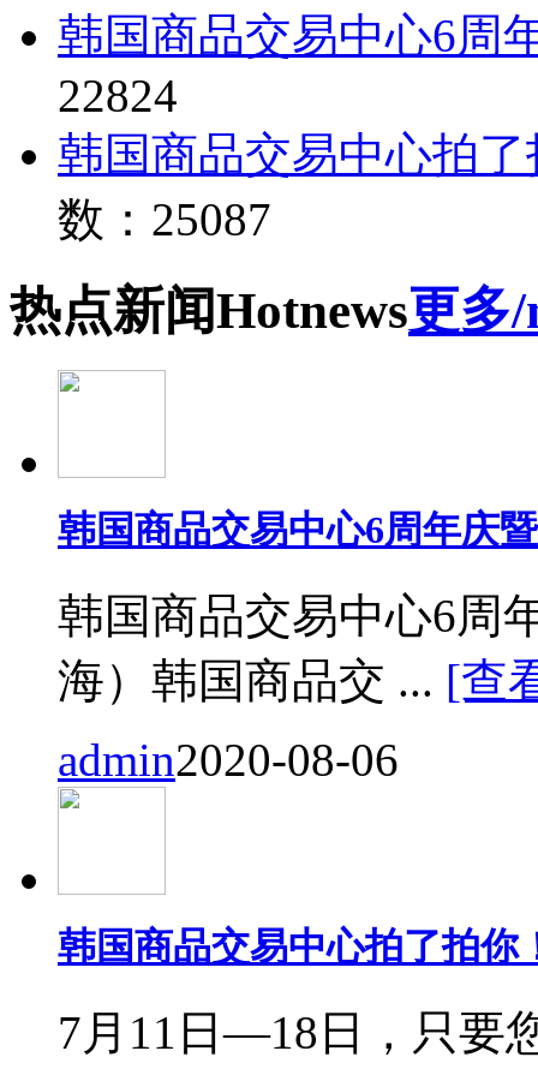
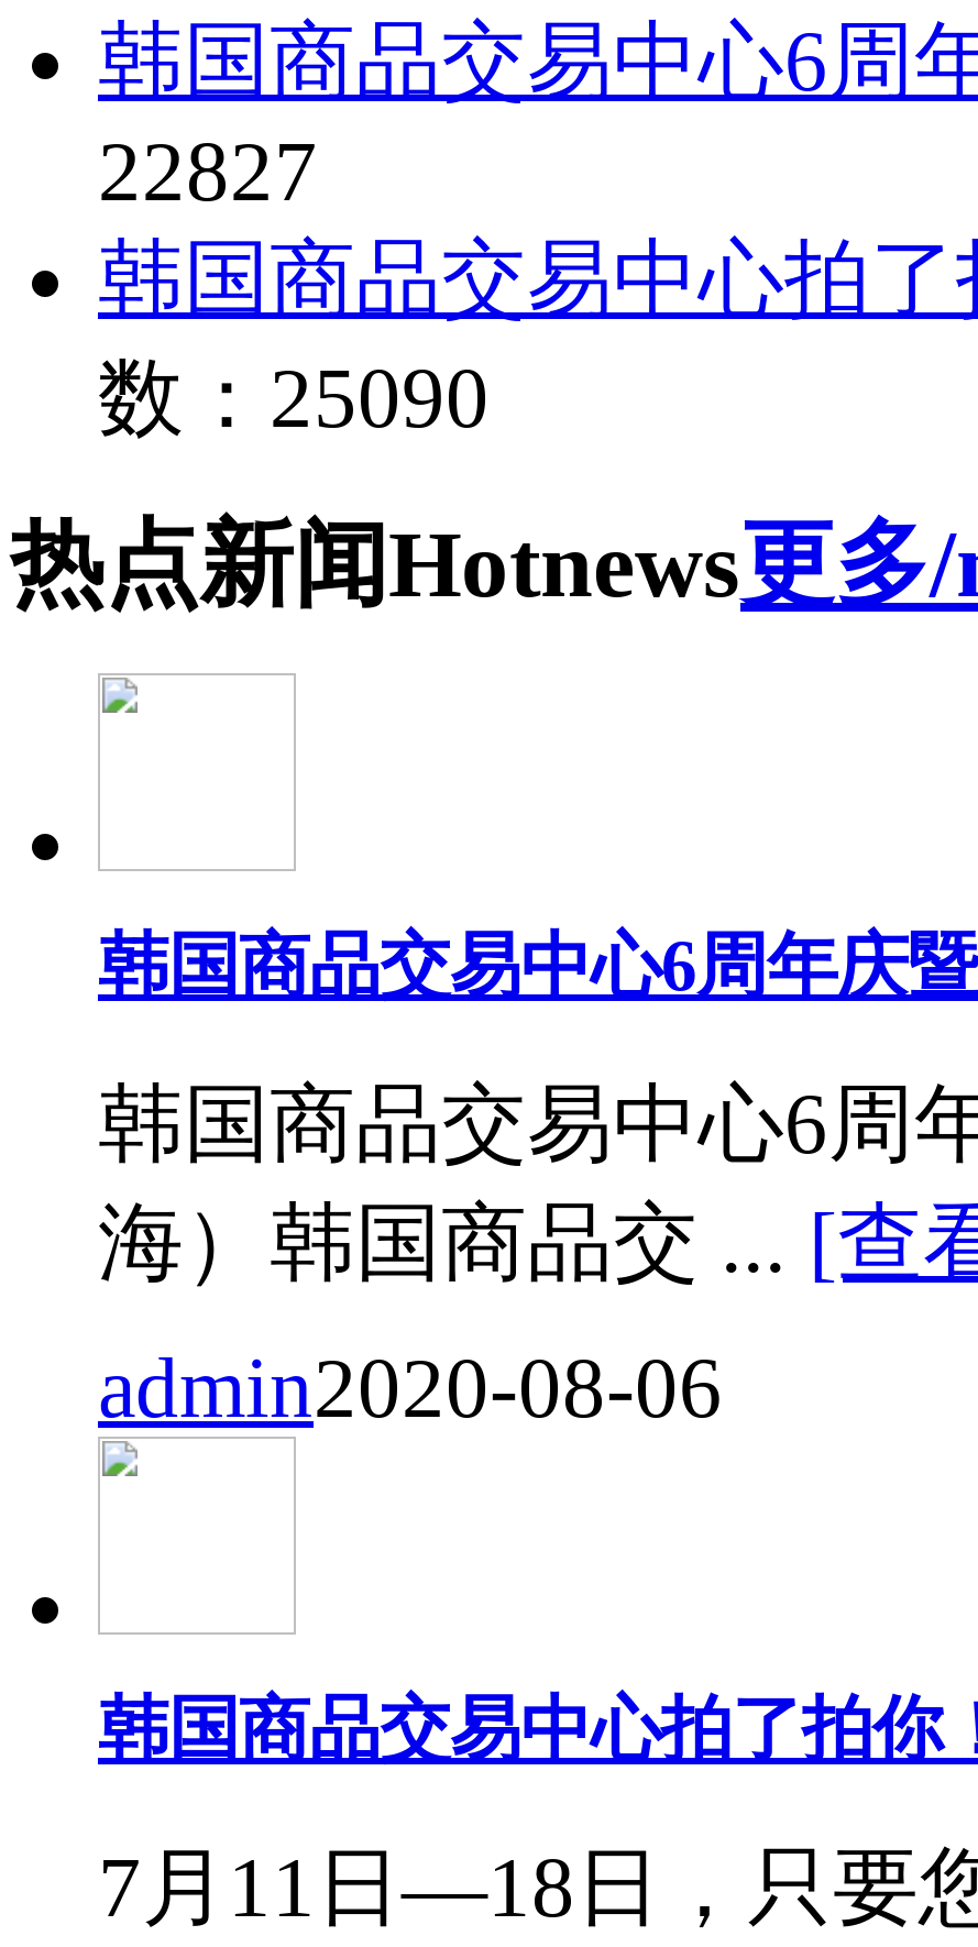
- 22824
+ 22827

- 数：25087
+ 数：25090
